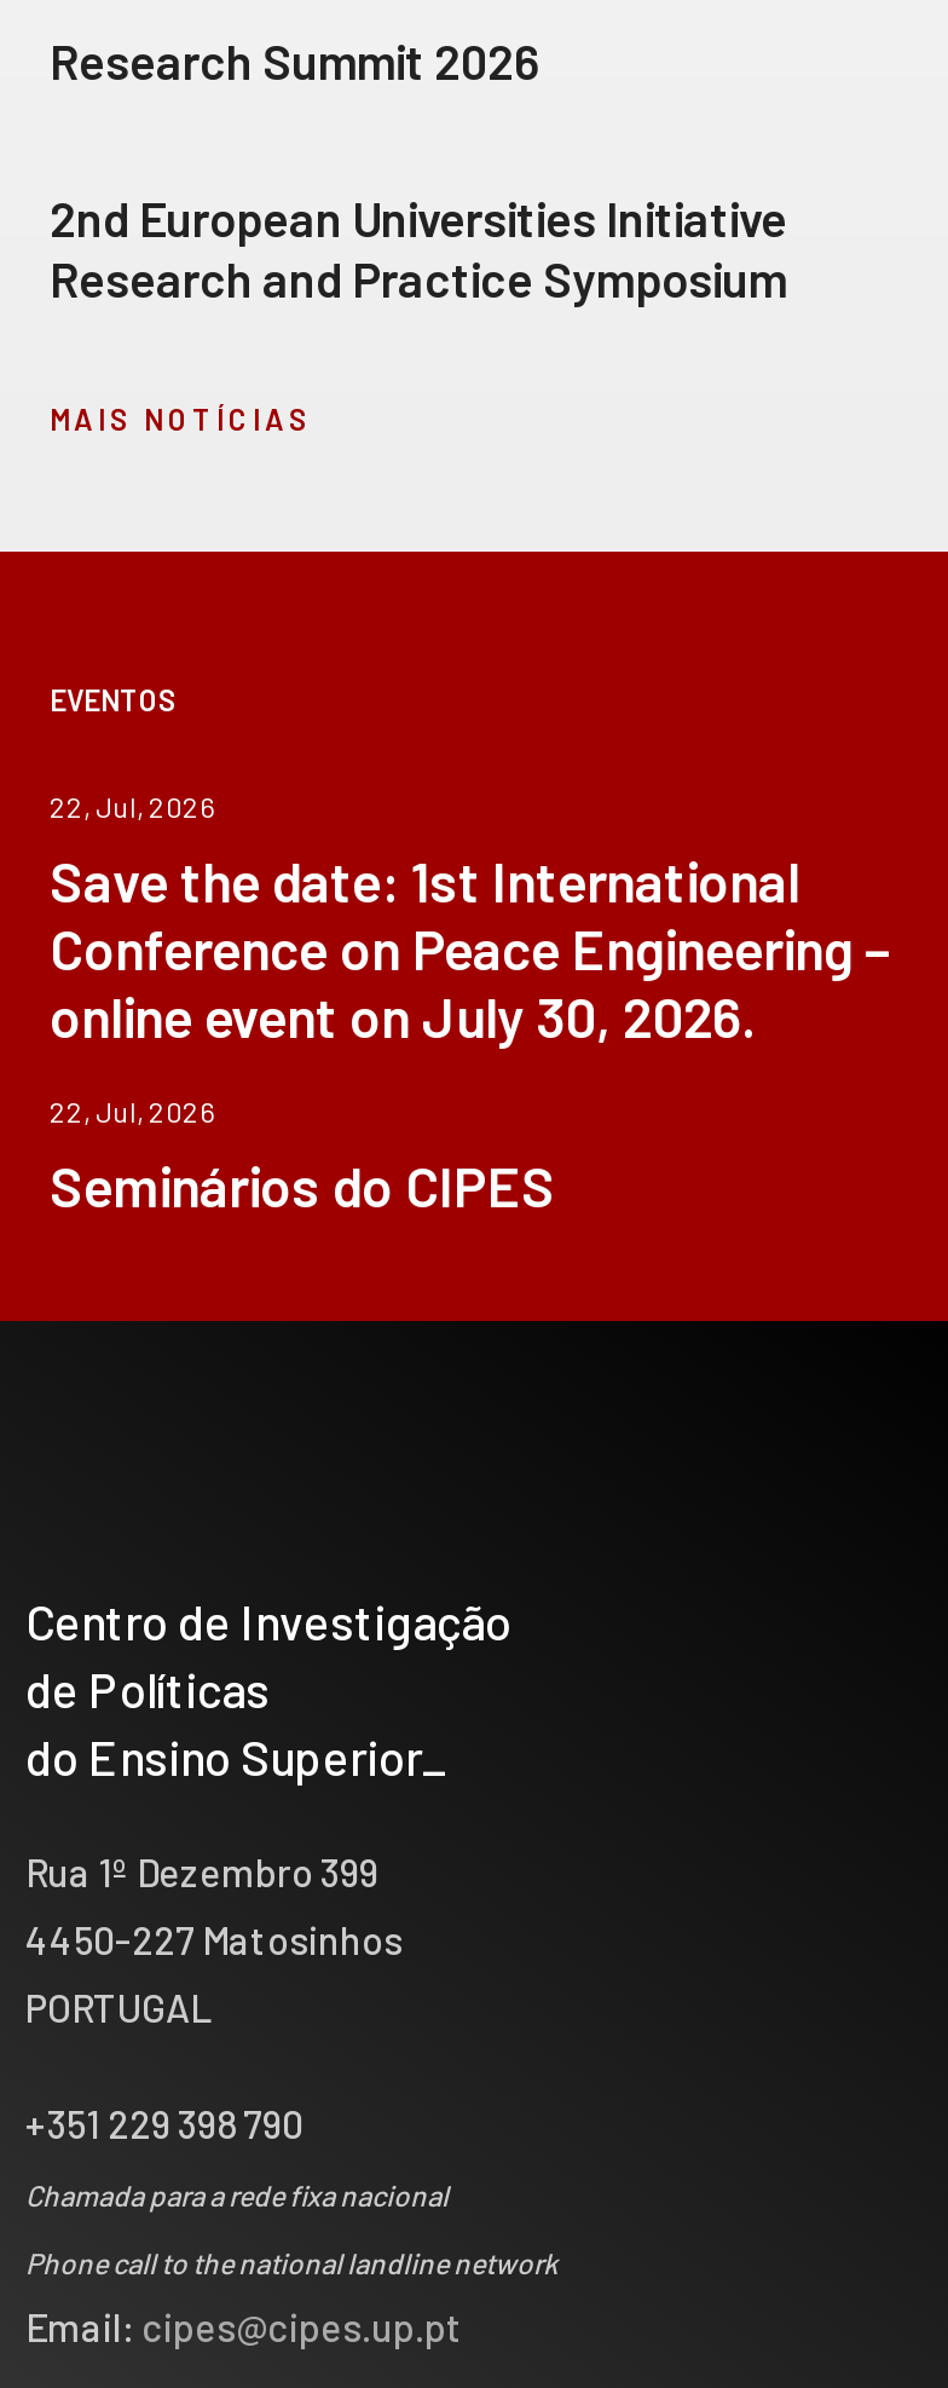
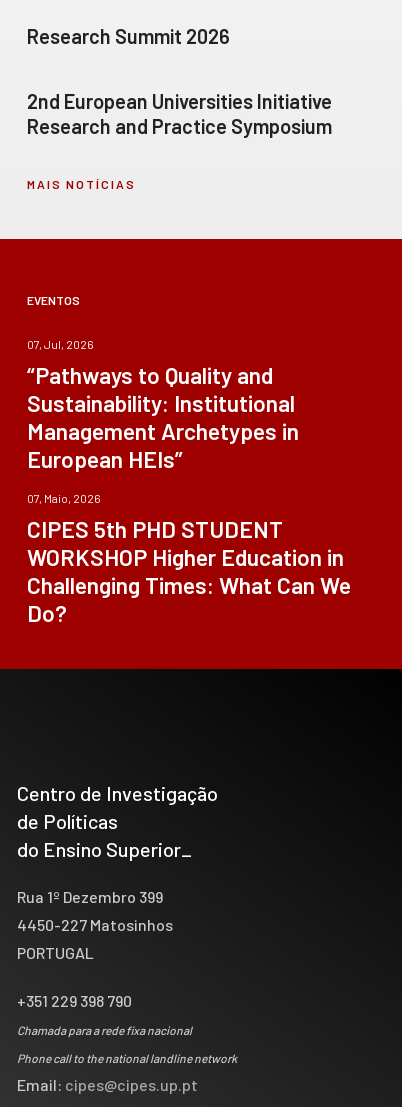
- 22, Jul, 2026
- Save the date: 1st International
- Conference on Peace Engineering –
- online event on July 30, 2026.
+ 07, Jul, 2026
+ “Pathways to Quality and
+ Sustainability: Institutional
+ Management Archetypes in
+ European HEIs”

- 22, Jul, 2026
- Seminários do CIPES
+ 07, Maio, 2026
+ CIPES 5th PHD STUDENT
+ WORKSHOP Higher Education in
+ Challenging Times: What Can We
+ Do?
